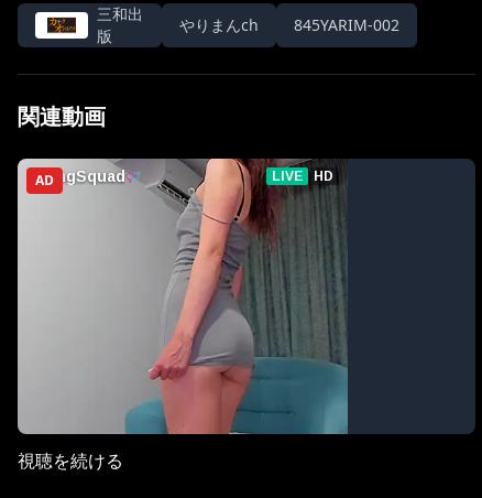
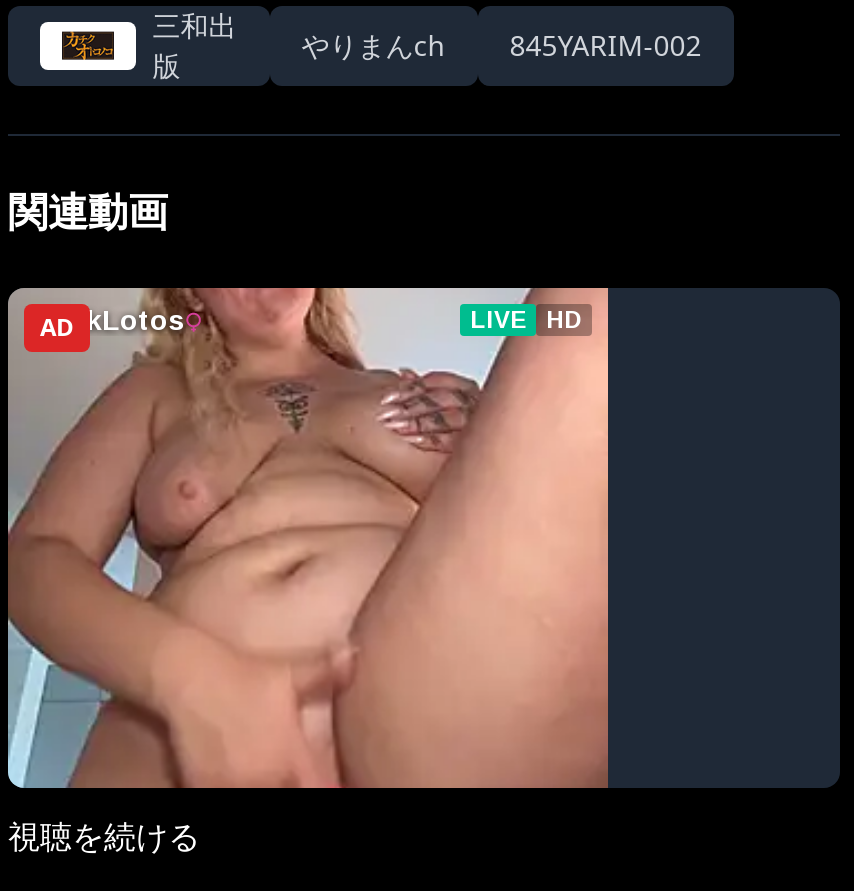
- [image]
+ [image]
